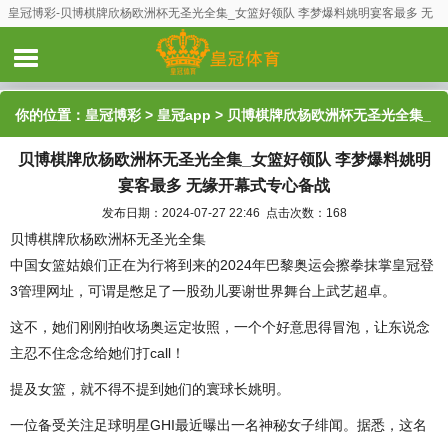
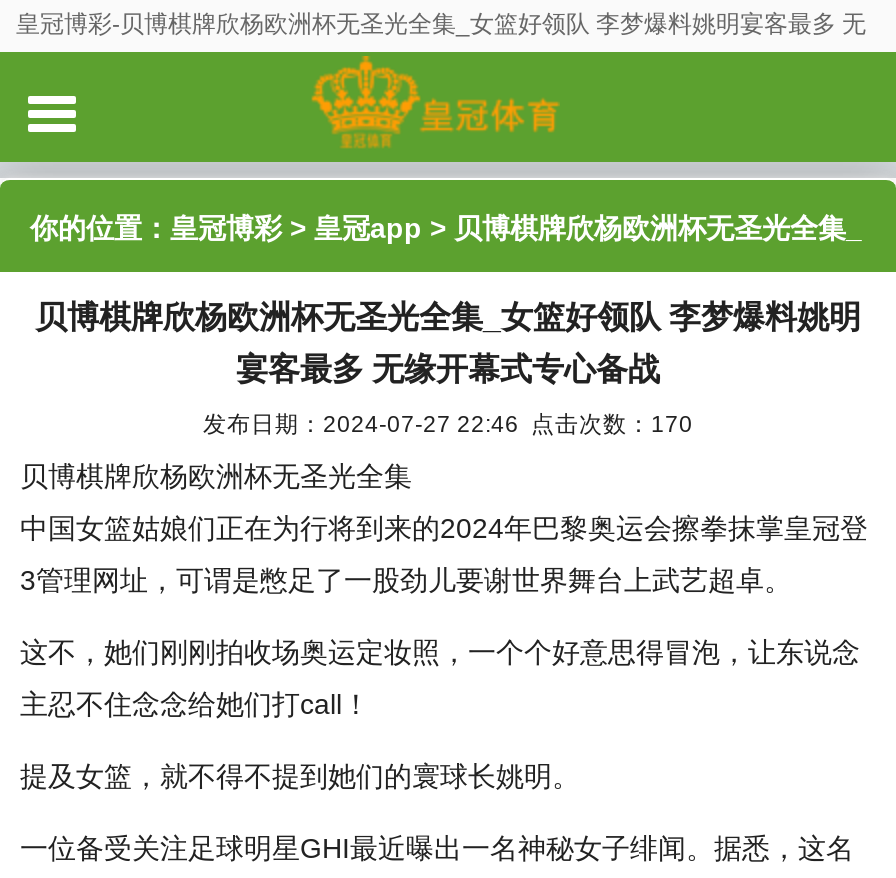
- 发布日期：2024-07-27 22:46 点击次数：168
+ 发布日期：2024-07-27 22:46 点击次数：170
